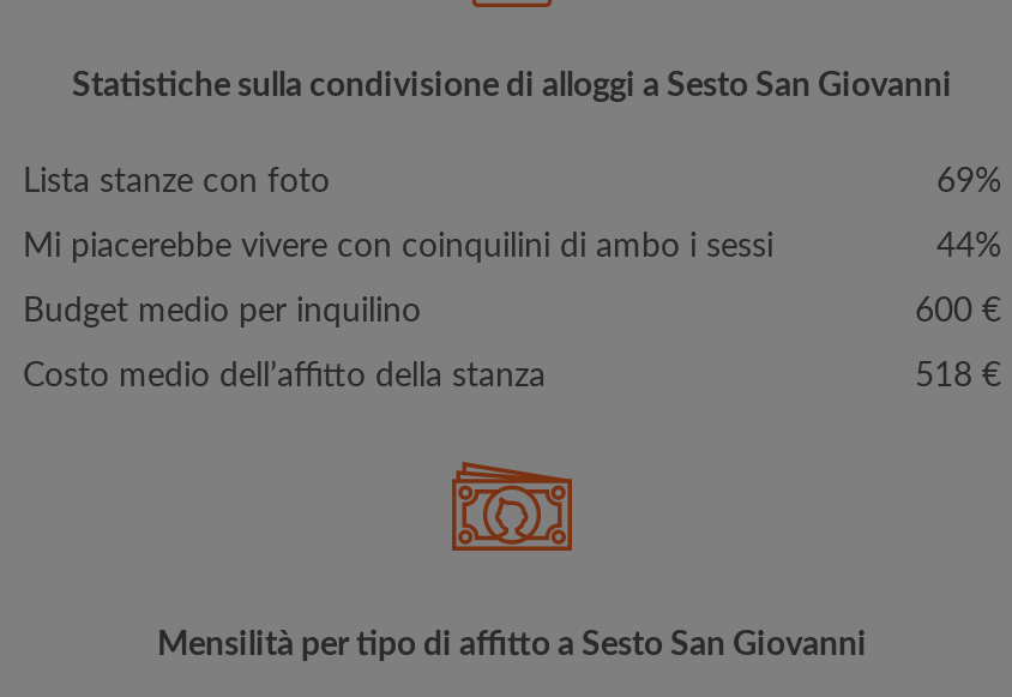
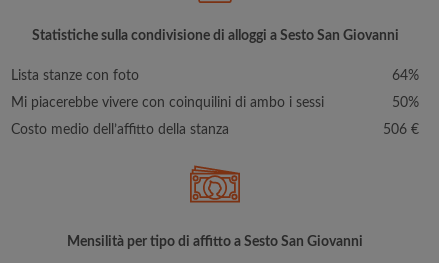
- 69%
+ 64%

- 44%
- Budget medio per inquilino
- 600 €
+ 50%

- 518 €
+ 506 €
